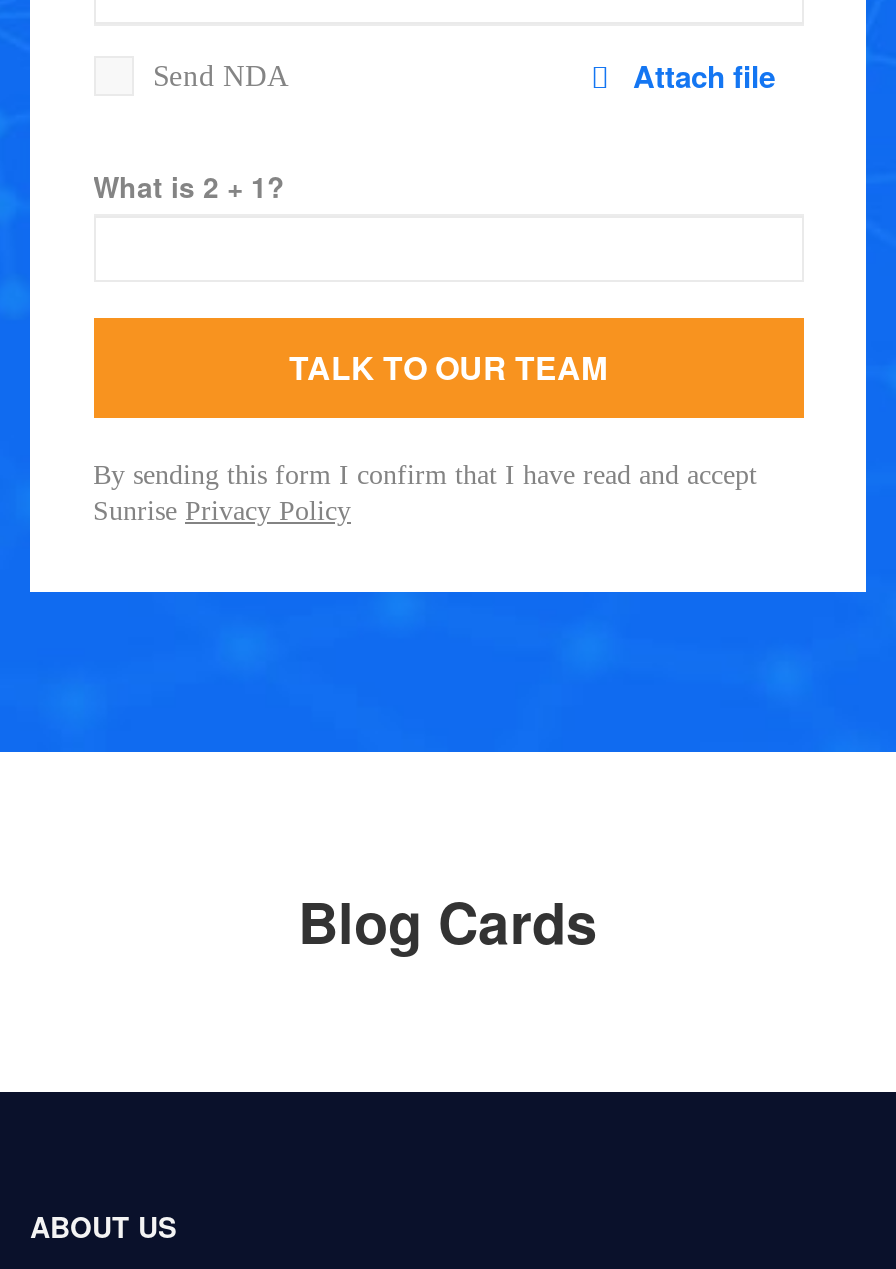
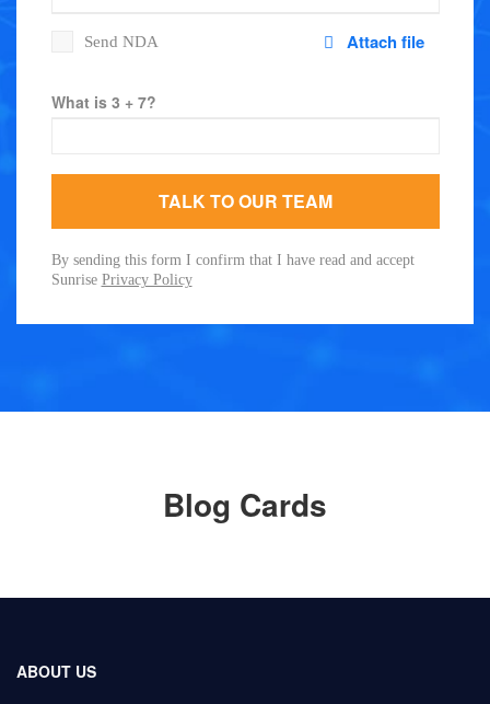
- What is 2 + 1?
+ What is 3 + 7?
